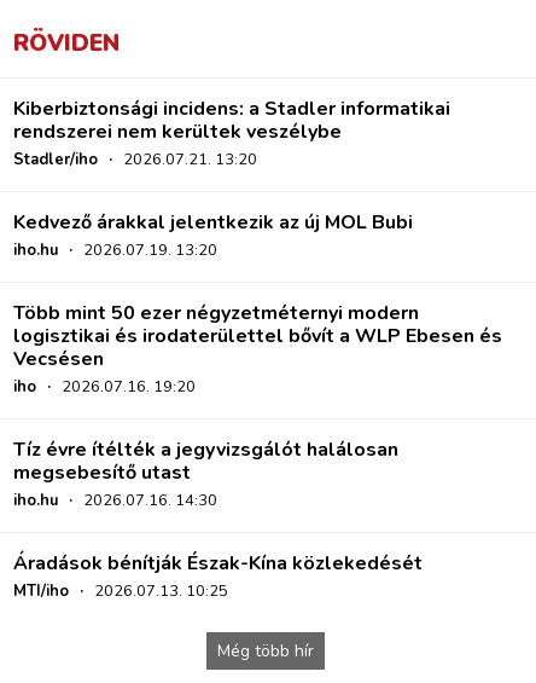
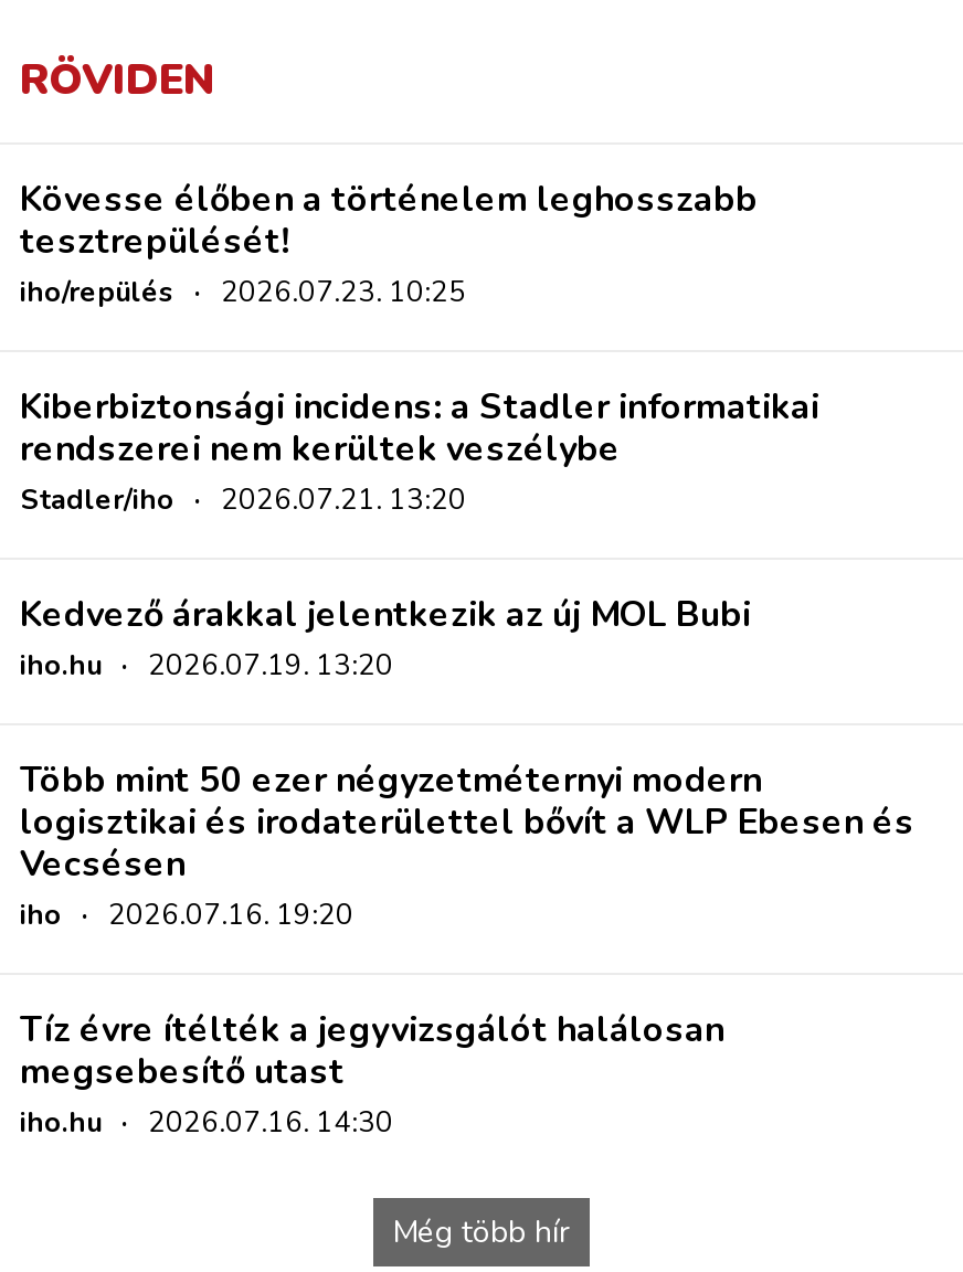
+ Kövesse élőben a történelem leghosszabb
+ tesztrepülését!
+ iho/repülés · 2026.07.23. 10:25

moved down: Kiberbiztonsági incidens: a Stadler informatikai | rendszerei nem kerültek veszélybe | Stadler/iho · 2026.07.21. 13:20 | ... | megsebesítő utast | iho.hu · 2026.07.16. 14:30

- Áradások bénítják Észak-Kína közlekedését
- MTI/iho · 2026.07.13. 10:25
